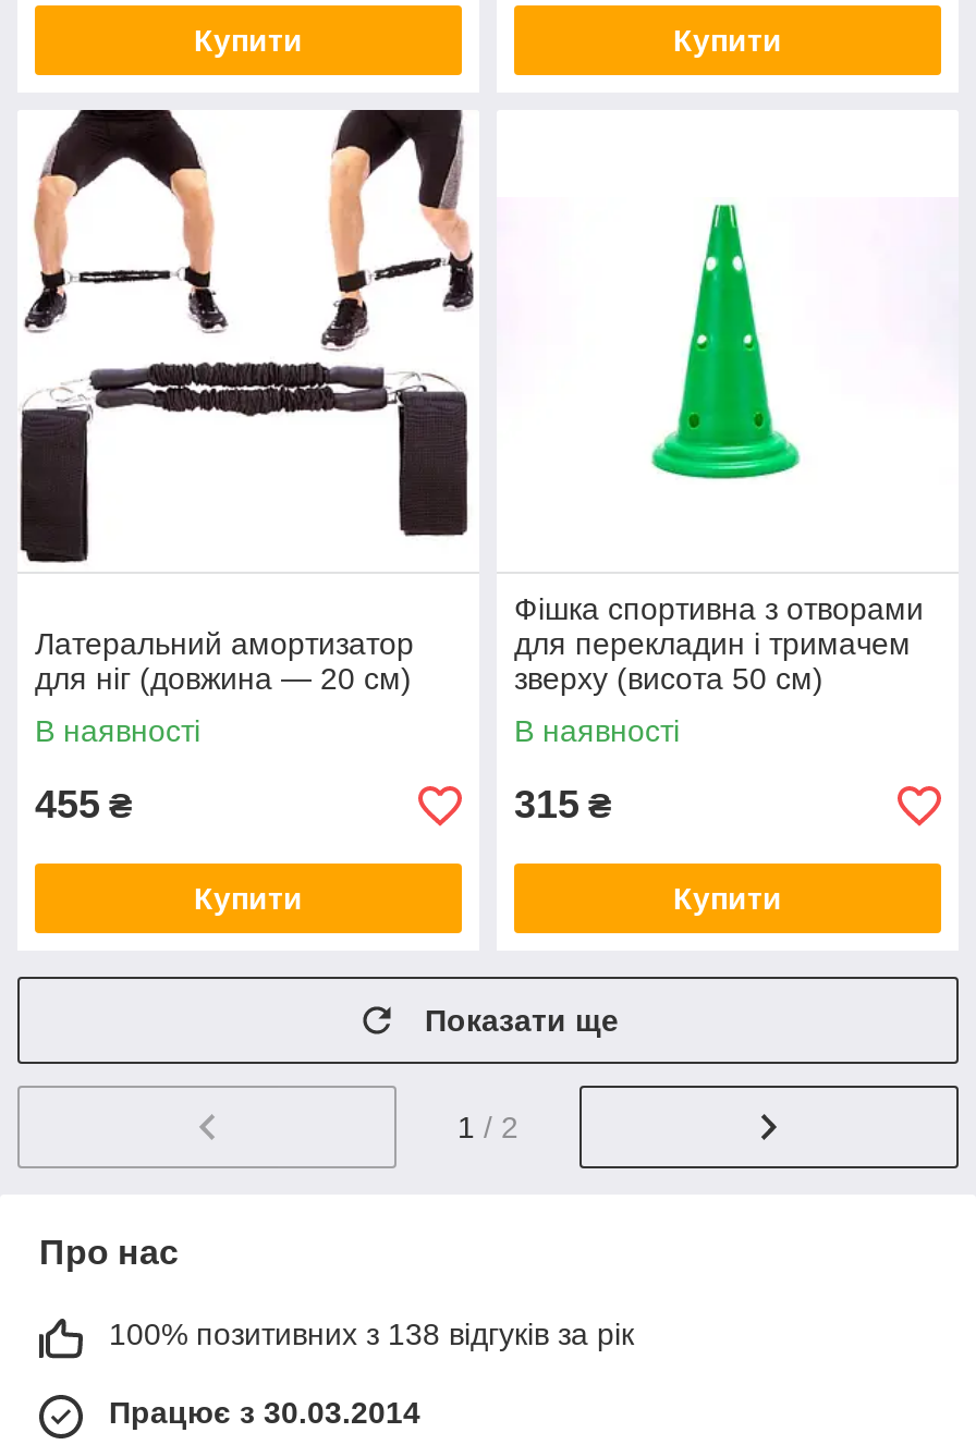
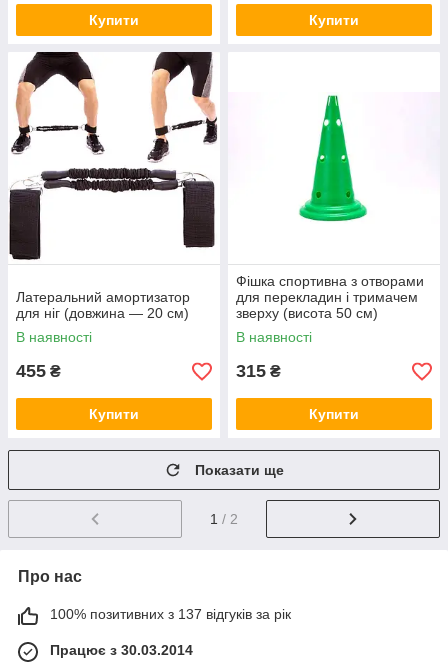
- 100% позитивних з 138 відгуків за рік
+ 100% позитивних з 137 відгуків за рік
